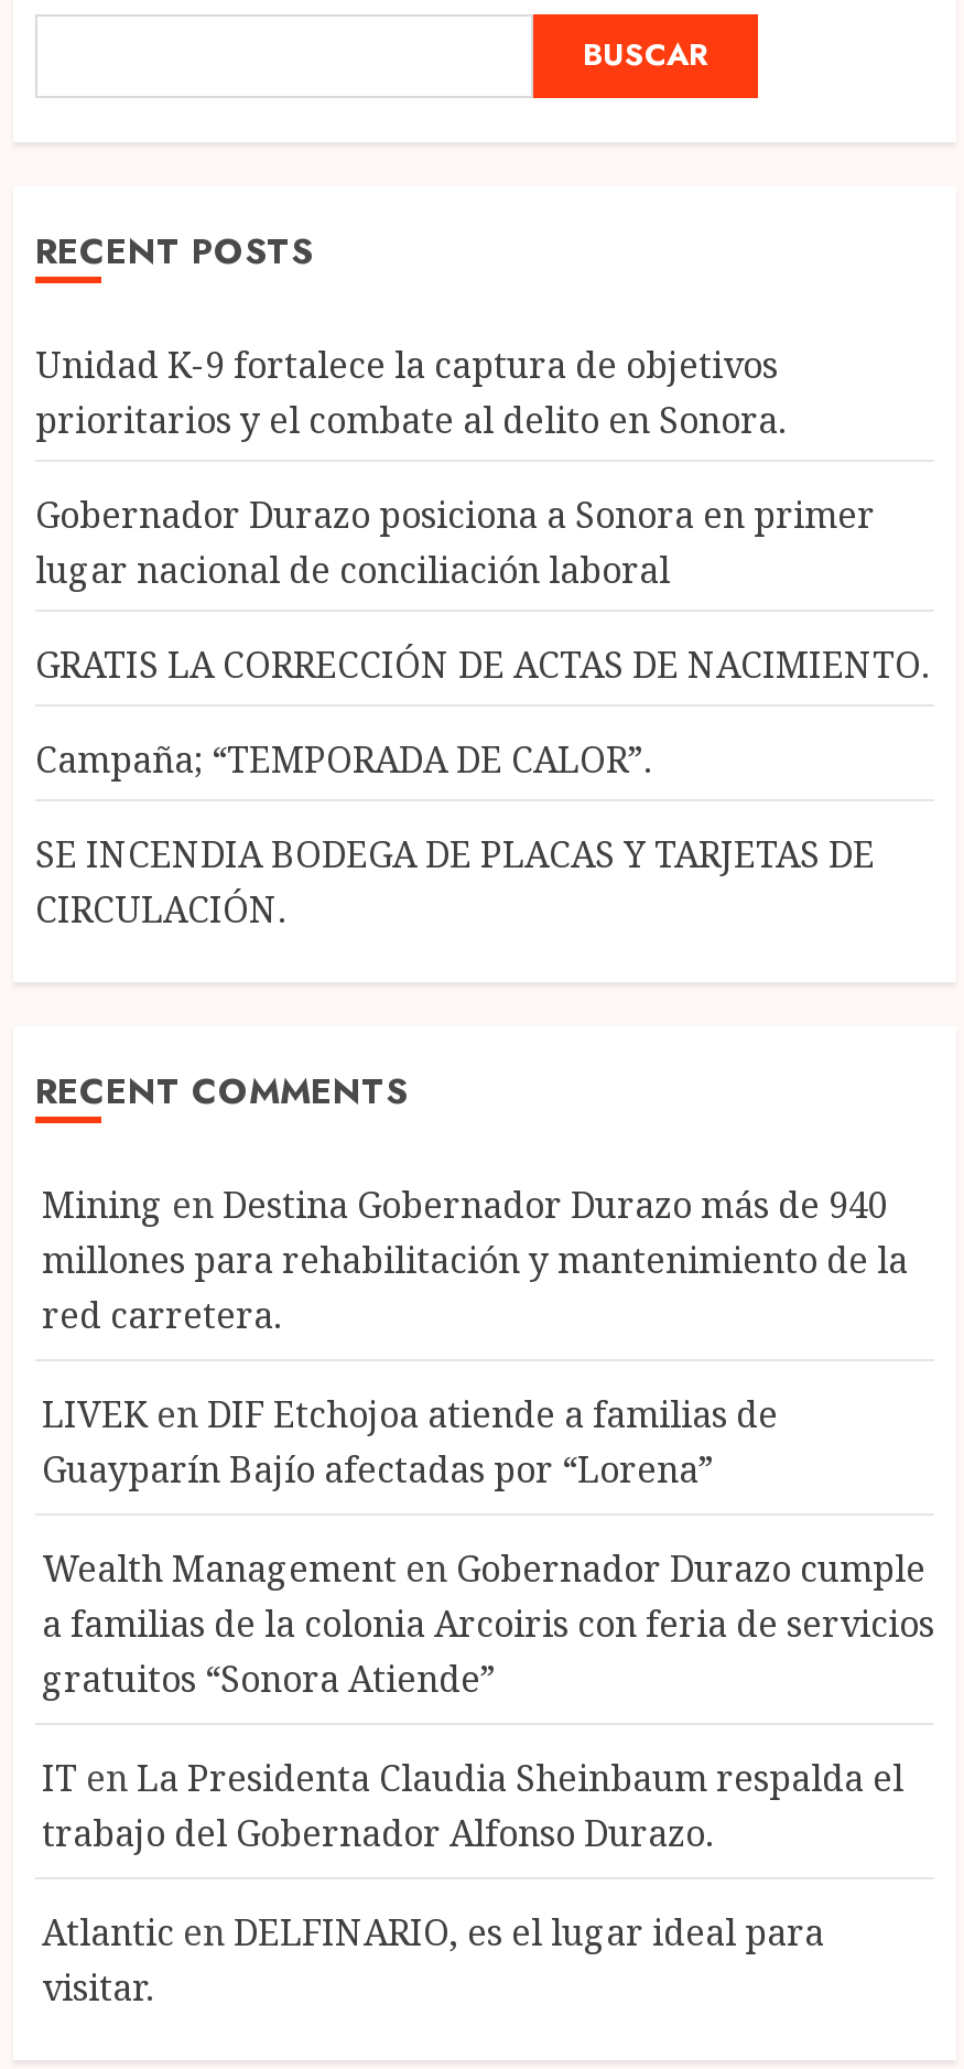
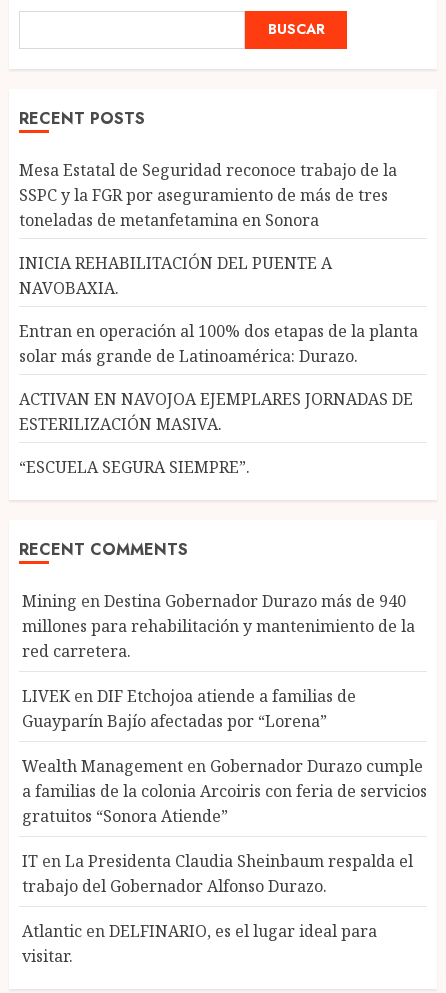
- Unidad K-9 fortalece la captura de objetivos
- prioritarios y el combate al delito en Sonora.
+ Mesa Estatal de Seguridad reconoce trabajo de la
+ SSPC y la FGR por aseguramiento de más de tres
+ toneladas de metanfetamina en Sonora

- Gobernador Durazo posiciona a Sonora en primer
- lugar nacional de conciliación laboral
+ INICIA REHABILITACIÓN DEL PUENTE A
+ NAVOBAXIA.

- GRATIS LA CORRECCIÓN DE ACTAS DE NACIMIENTO.
+ Entran en operación al 100% dos etapas de la planta
+ solar más grande de Latinoamérica: Durazo.

- Campaña; “TEMPORADA DE CALOR”.
+ ACTIVAN EN NAVOJOA EJEMPLARES JORNADAS DE
+ ESTERILIZACIÓN MASIVA.

- SE INCENDIA BODEGA DE PLACAS Y TARJETAS DE
- CIRCULACIÓN.
+ “ESCUELA SEGURA SIEMPRE”.
